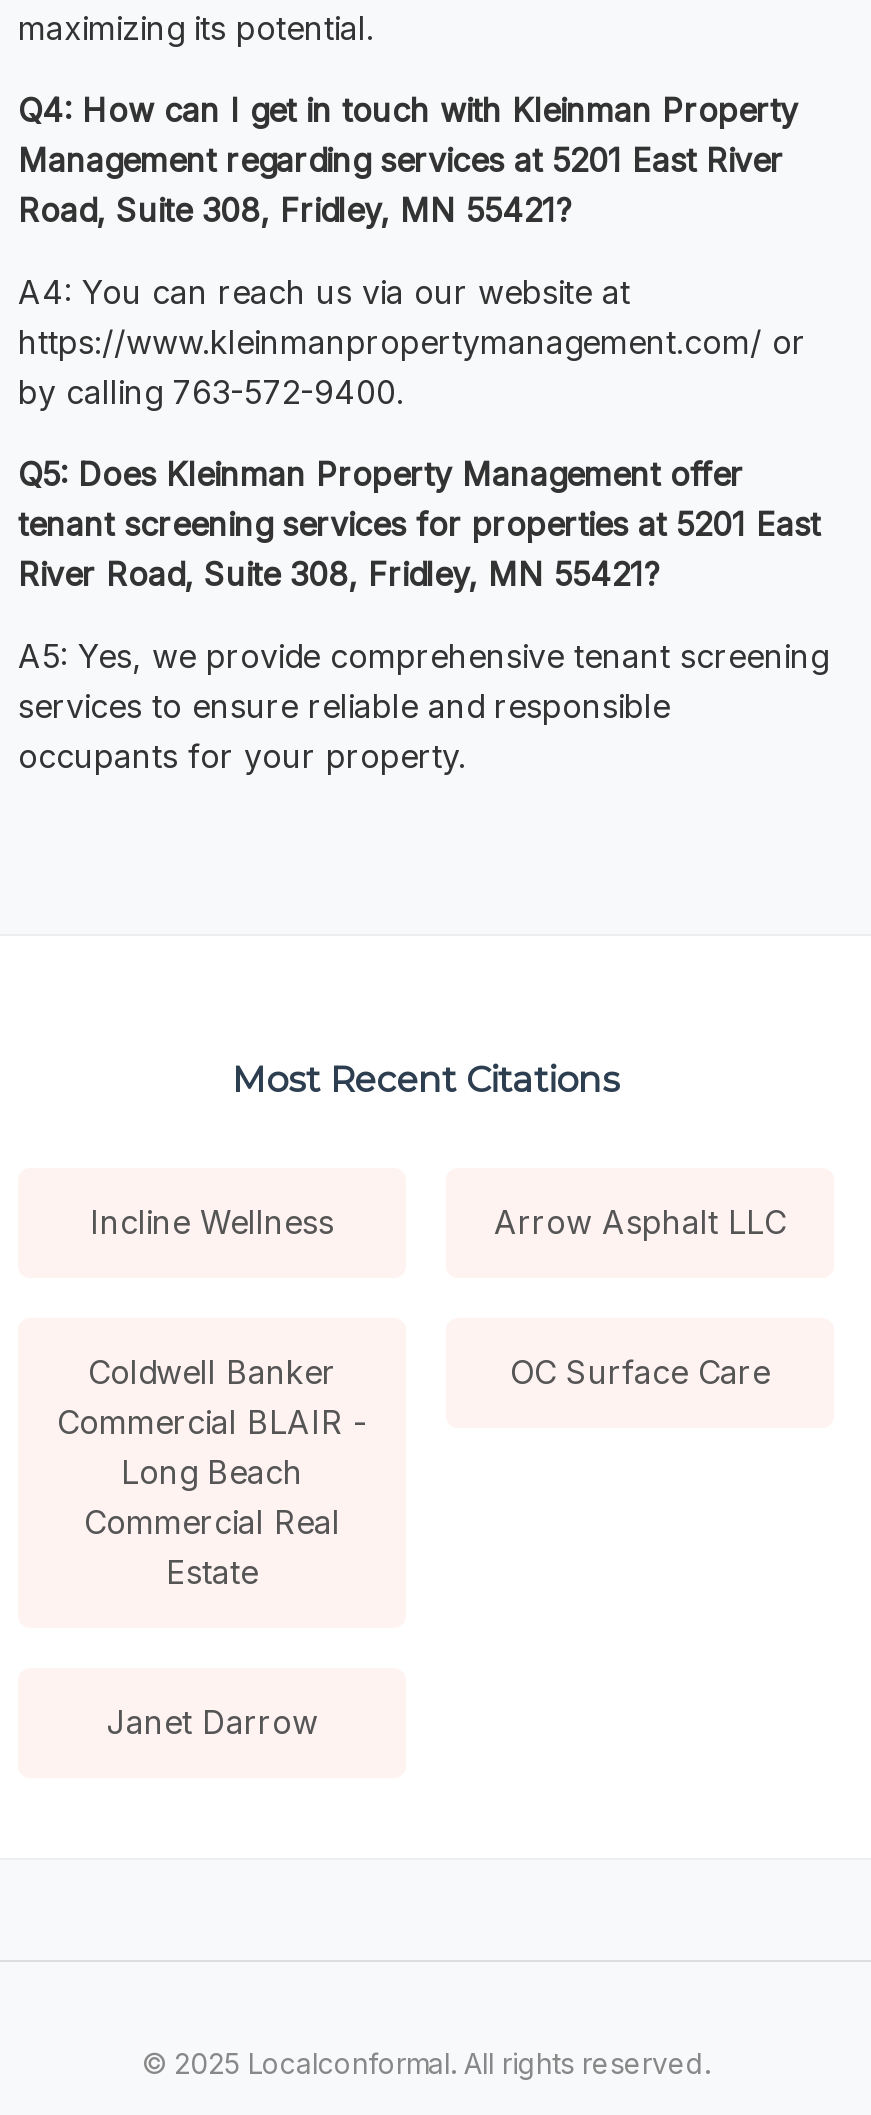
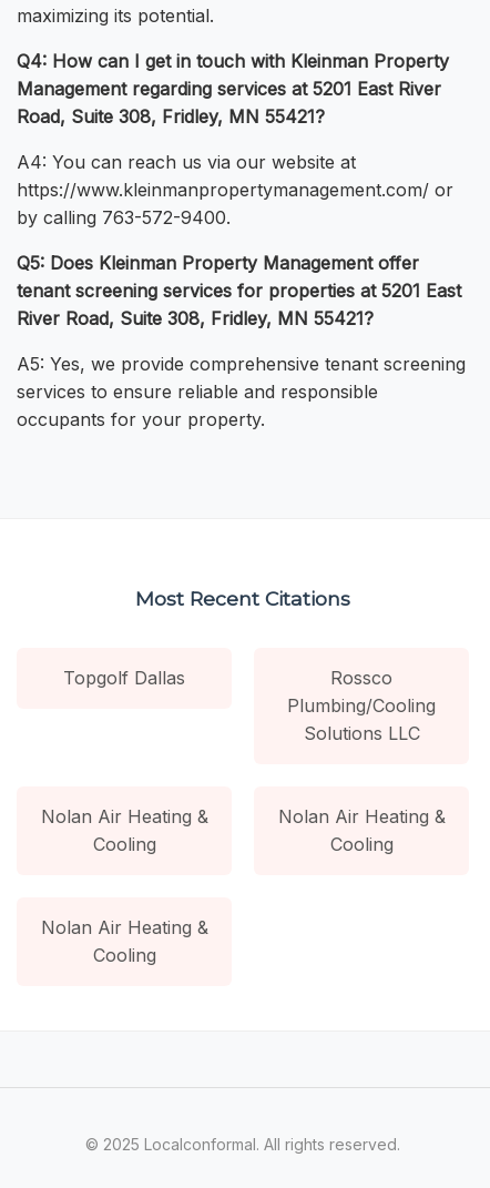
- Incline Wellness
- Arrow Asphalt LLC
+ Topgolf Dallas
+ Rossco
+ Plumbing/Cooling
+ Solutions LLC

- Coldwell Banker
- Commercial BLAIR -
- Long Beach
- Commercial Real
- Estate
+ Nolan Air Heating &
+ Cooling

- OC Surface Care
+ Nolan Air Heating &
+ Cooling

- Janet Darrow
+ Nolan Air Heating &
+ Cooling
